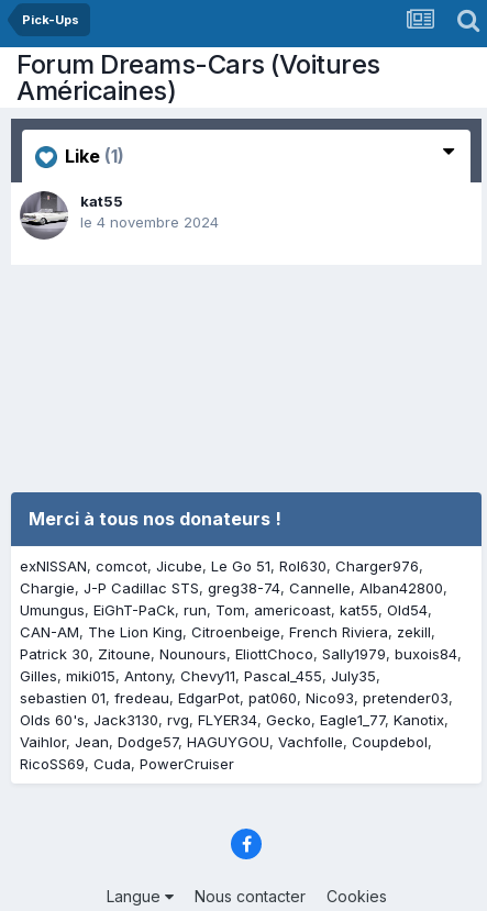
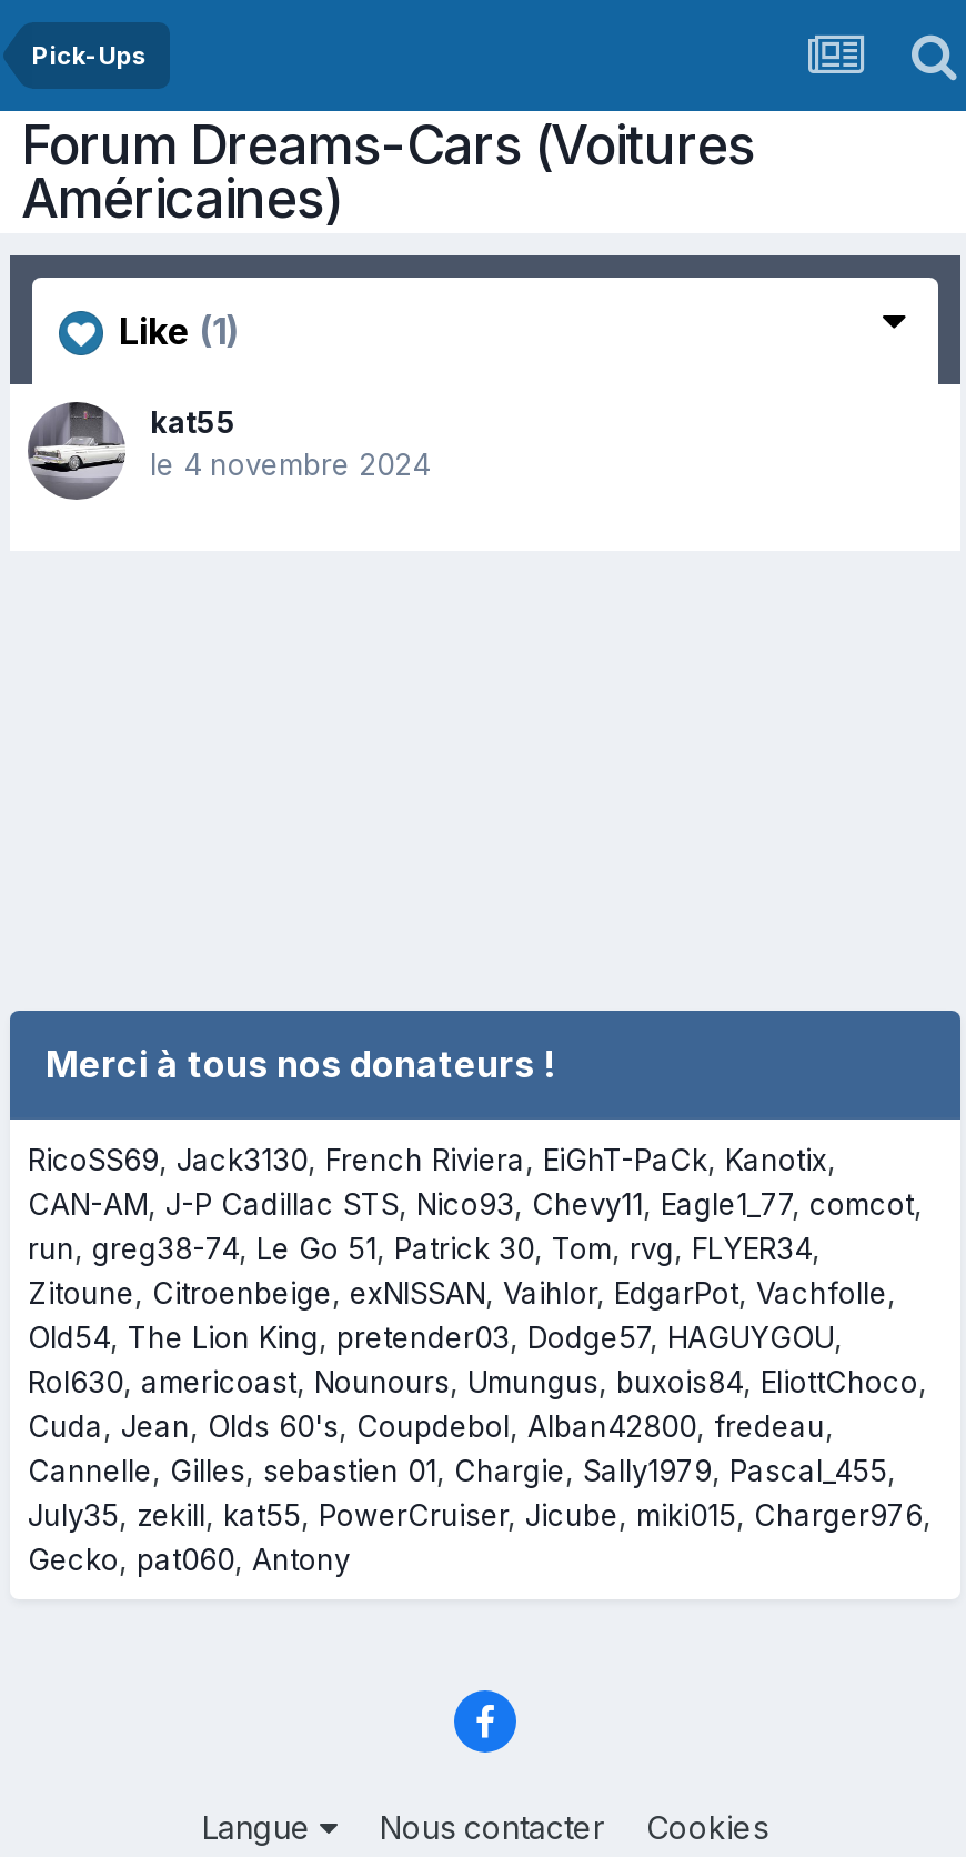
- exNISSAN comcot Jicube Le Go 51 Rol630 Charger976
- Chargie J-P Cadillac STS greg38-74 Cannelle Alban42800
- Umungus EiGhT-PaCk run Tom americoast kat55 Old54
- CAN-AM The Lion King Citroenbeige French Riviera zekill
- Patrick 30 Zitoune Nounours EliottChoco Sally1979 buxois84
- Gilles miki015 Antony Chevy11 Pascal_455 July35
- sebastien 01 fredeau EdgarPot pat060 Nico93 pretender03
- Olds 60's Jack3130 rvg FLYER34 Gecko Eagle1_77 Kanotix
- Vaihlor Jean Dodge57 HAGUYGOU Vachfolle Coupdebol
- RicoSS69 Cuda PowerCruiser
+ RicoSS69 Jack3130 French Riviera EiGhT-PaCk Kanotix
+ CAN-AM J-P Cadillac STS Nico93 Chevy11 Eagle1_77 comcot
+ run greg38-74 Le Go 51 Patrick 30 Tom rvg FLYER34
+ Zitoune Citroenbeige exNISSAN Vaihlor EdgarPot Vachfolle
+ Old54 The Lion King pretender03 Dodge57 HAGUYGOU
+ Rol630 americoast Nounours Umungus buxois84 EliottChoco
+ Cuda Jean Olds 60's Coupdebol Alban42800 fredeau
+ Cannelle Gilles sebastien 01 Chargie Sally1979 Pascal_455
+ July35 zekill kat55 PowerCruiser Jicube miki015 Charger976
+ Gecko pat060 Antony
